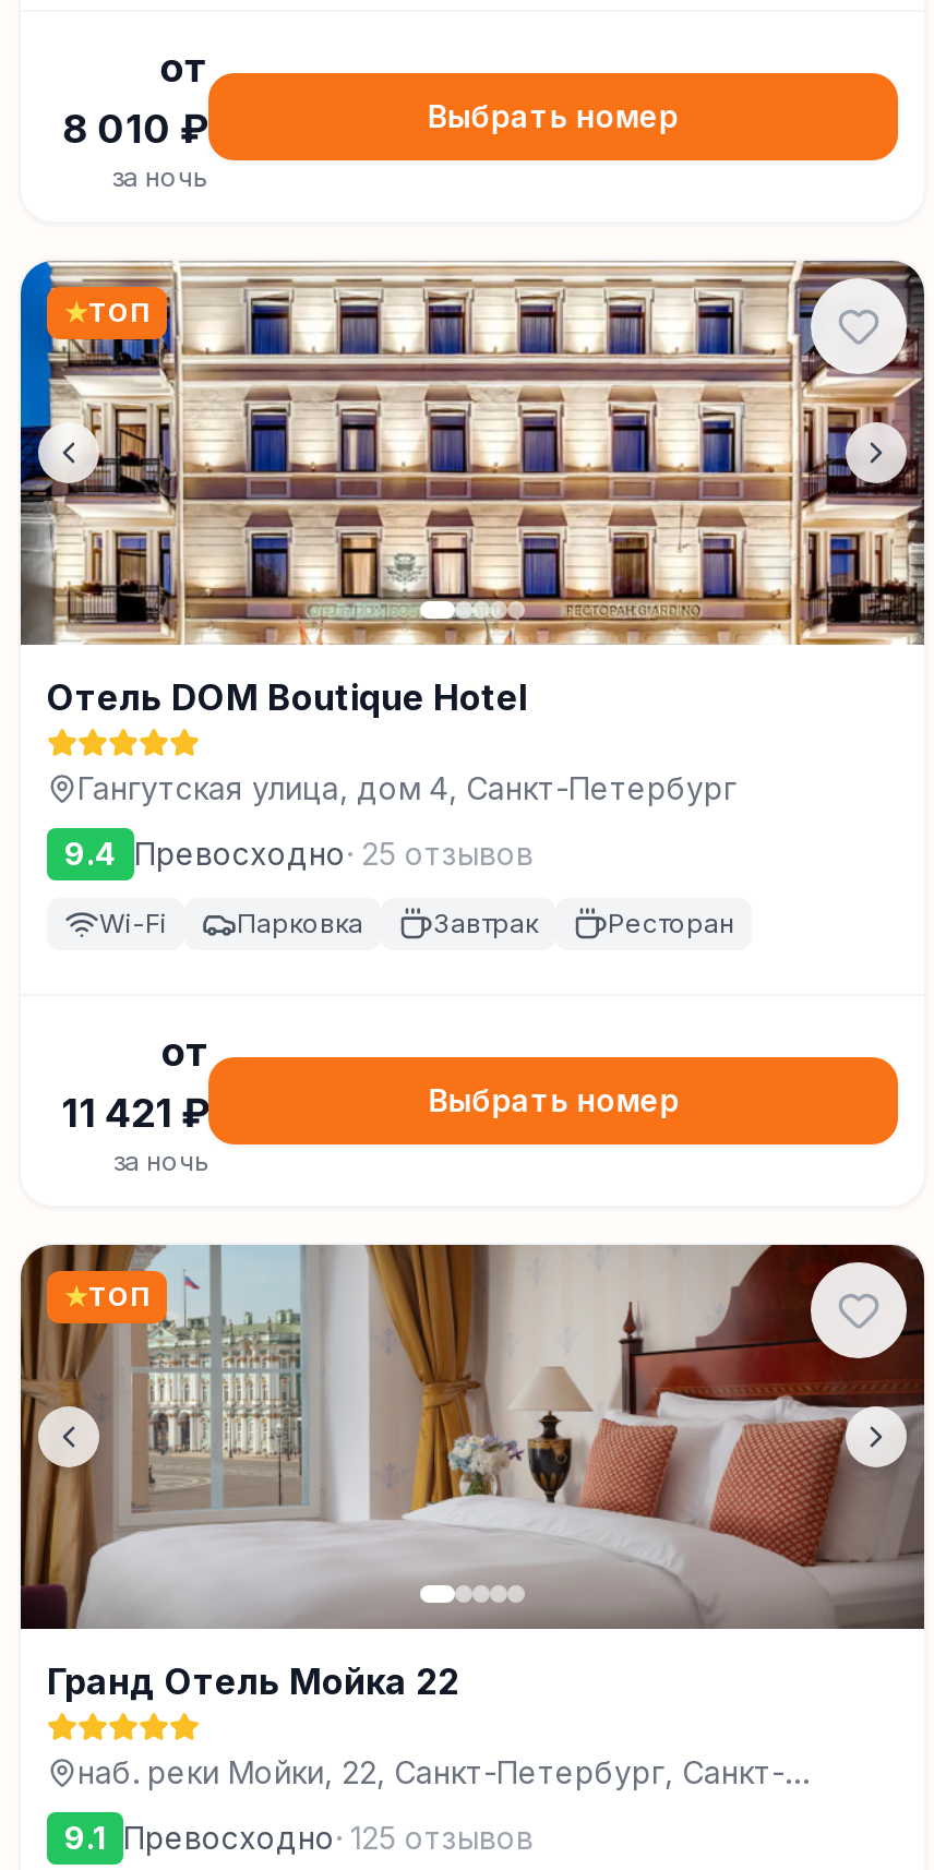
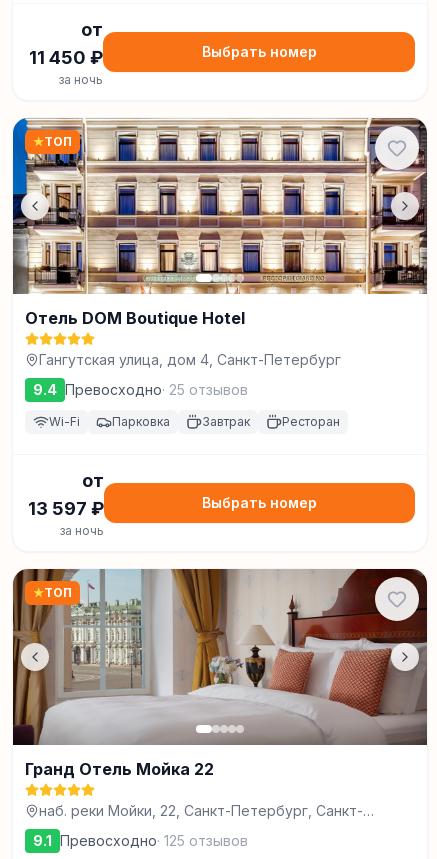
- 8 010 ₽
+ 11 450 ₽

- 11 421 ₽
+ 13 597 ₽
